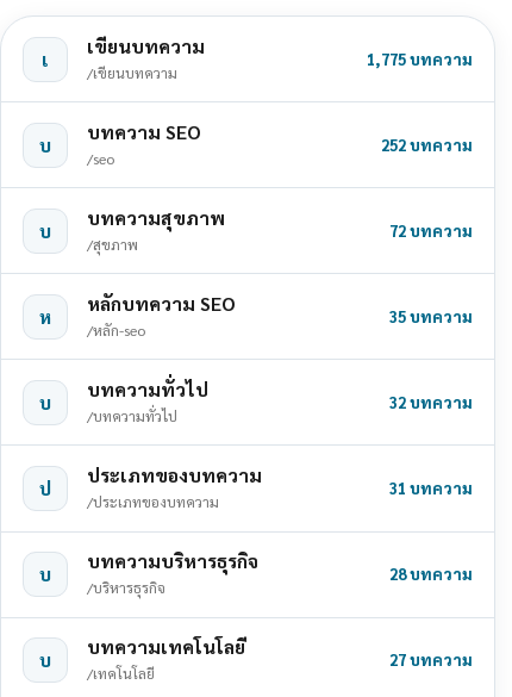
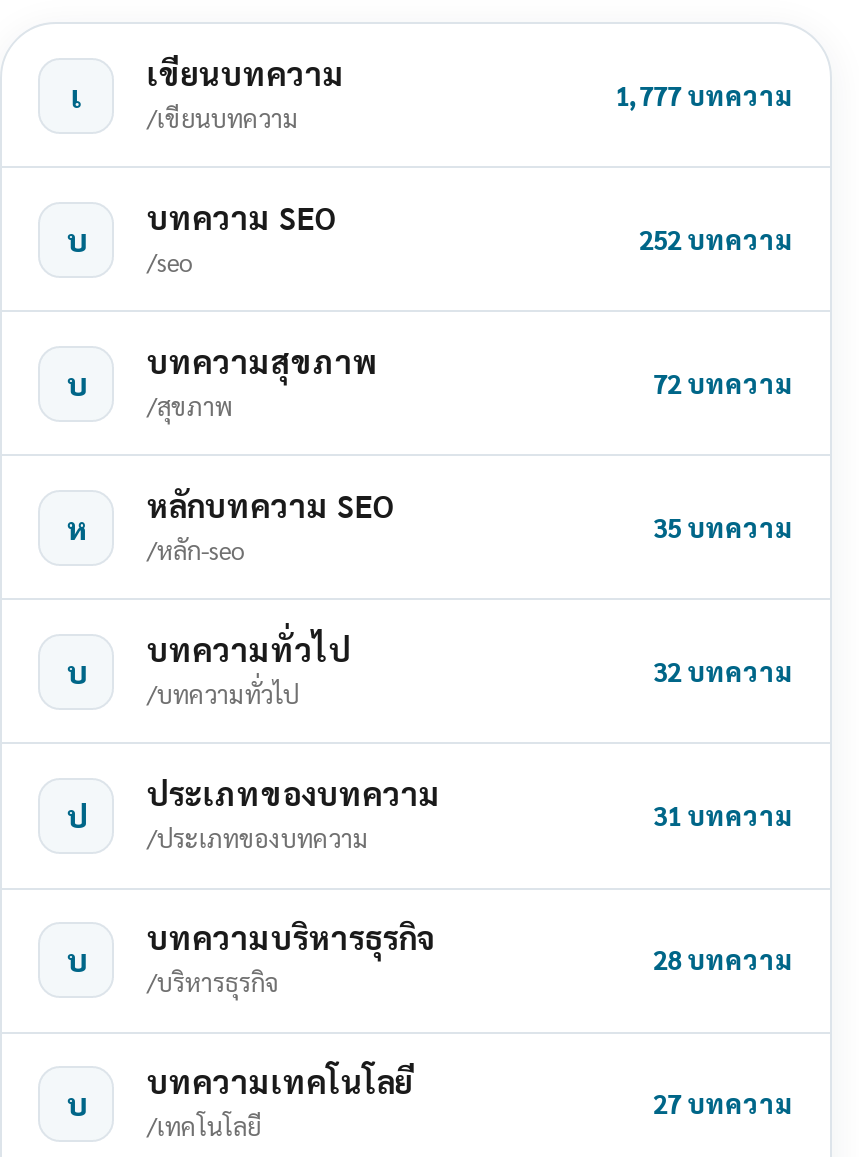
- 1,775 บทความ
+ 1,777 บทความ
